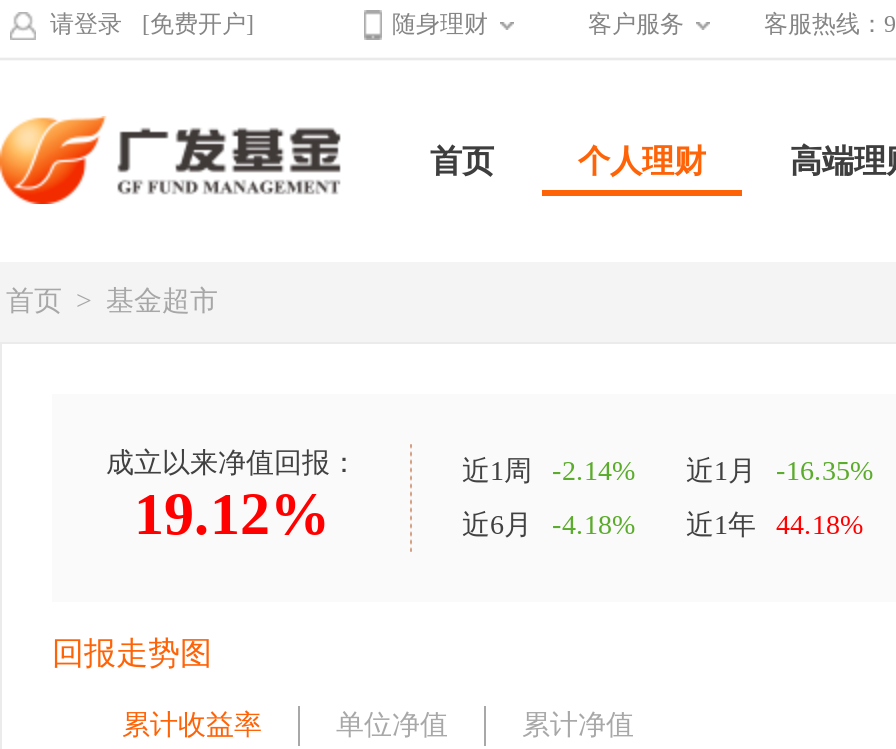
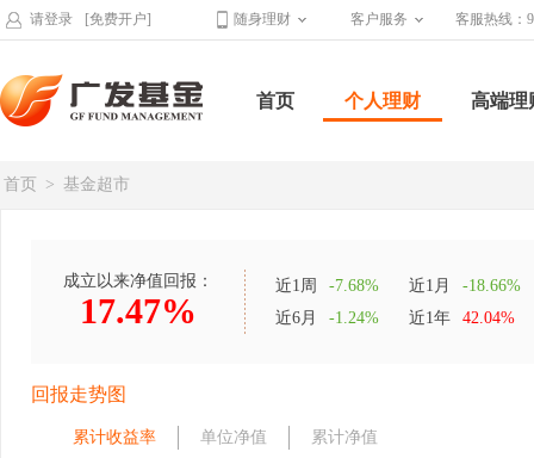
- -2.14%
+ -7.68%

- -16.35%
+ -18.66%

- 19.12%
+ 17.47%

- -4.18%
+ -1.24%

- 44.18%
+ 42.04%
